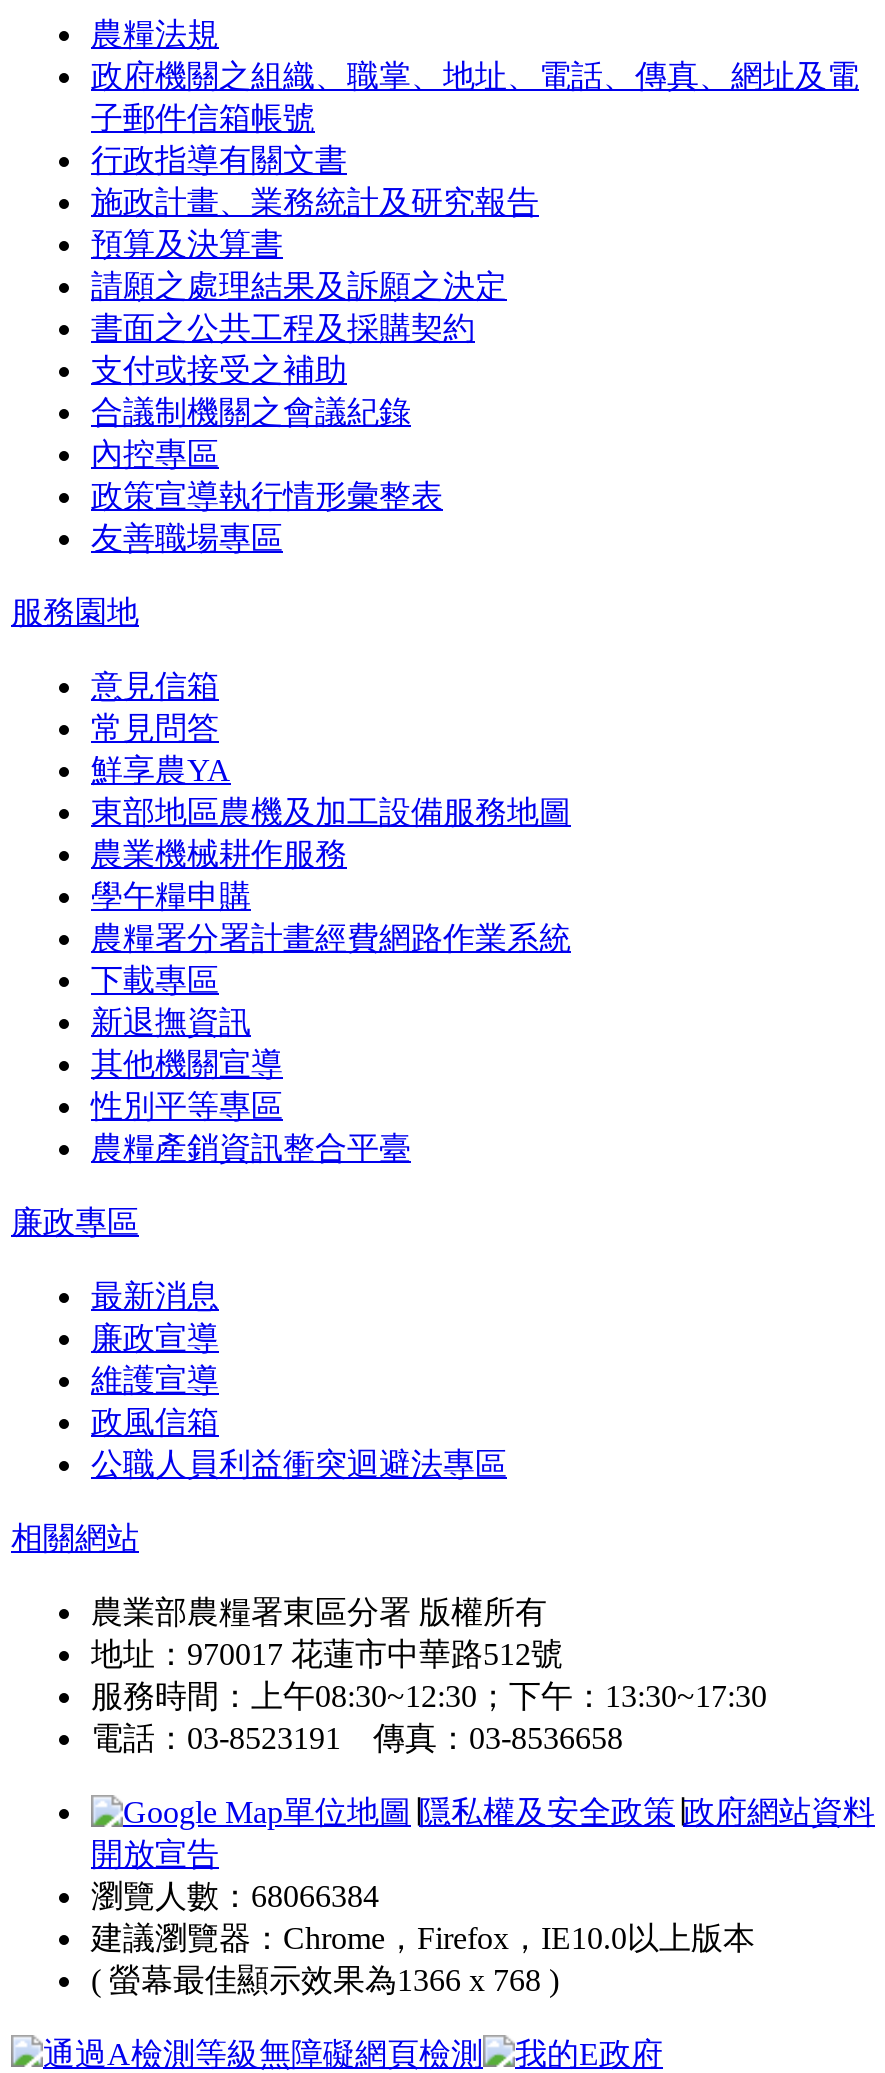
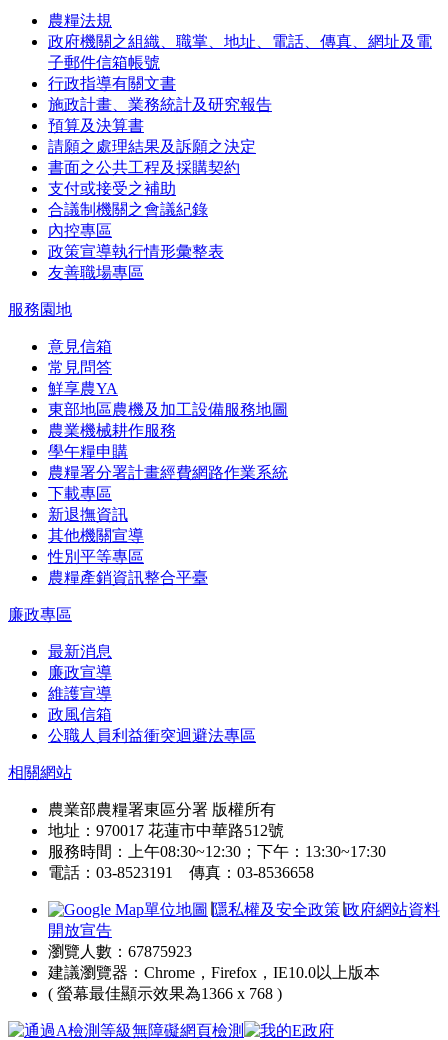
- 瀏覽人數：68066384
+ 瀏覽人數：67875923
